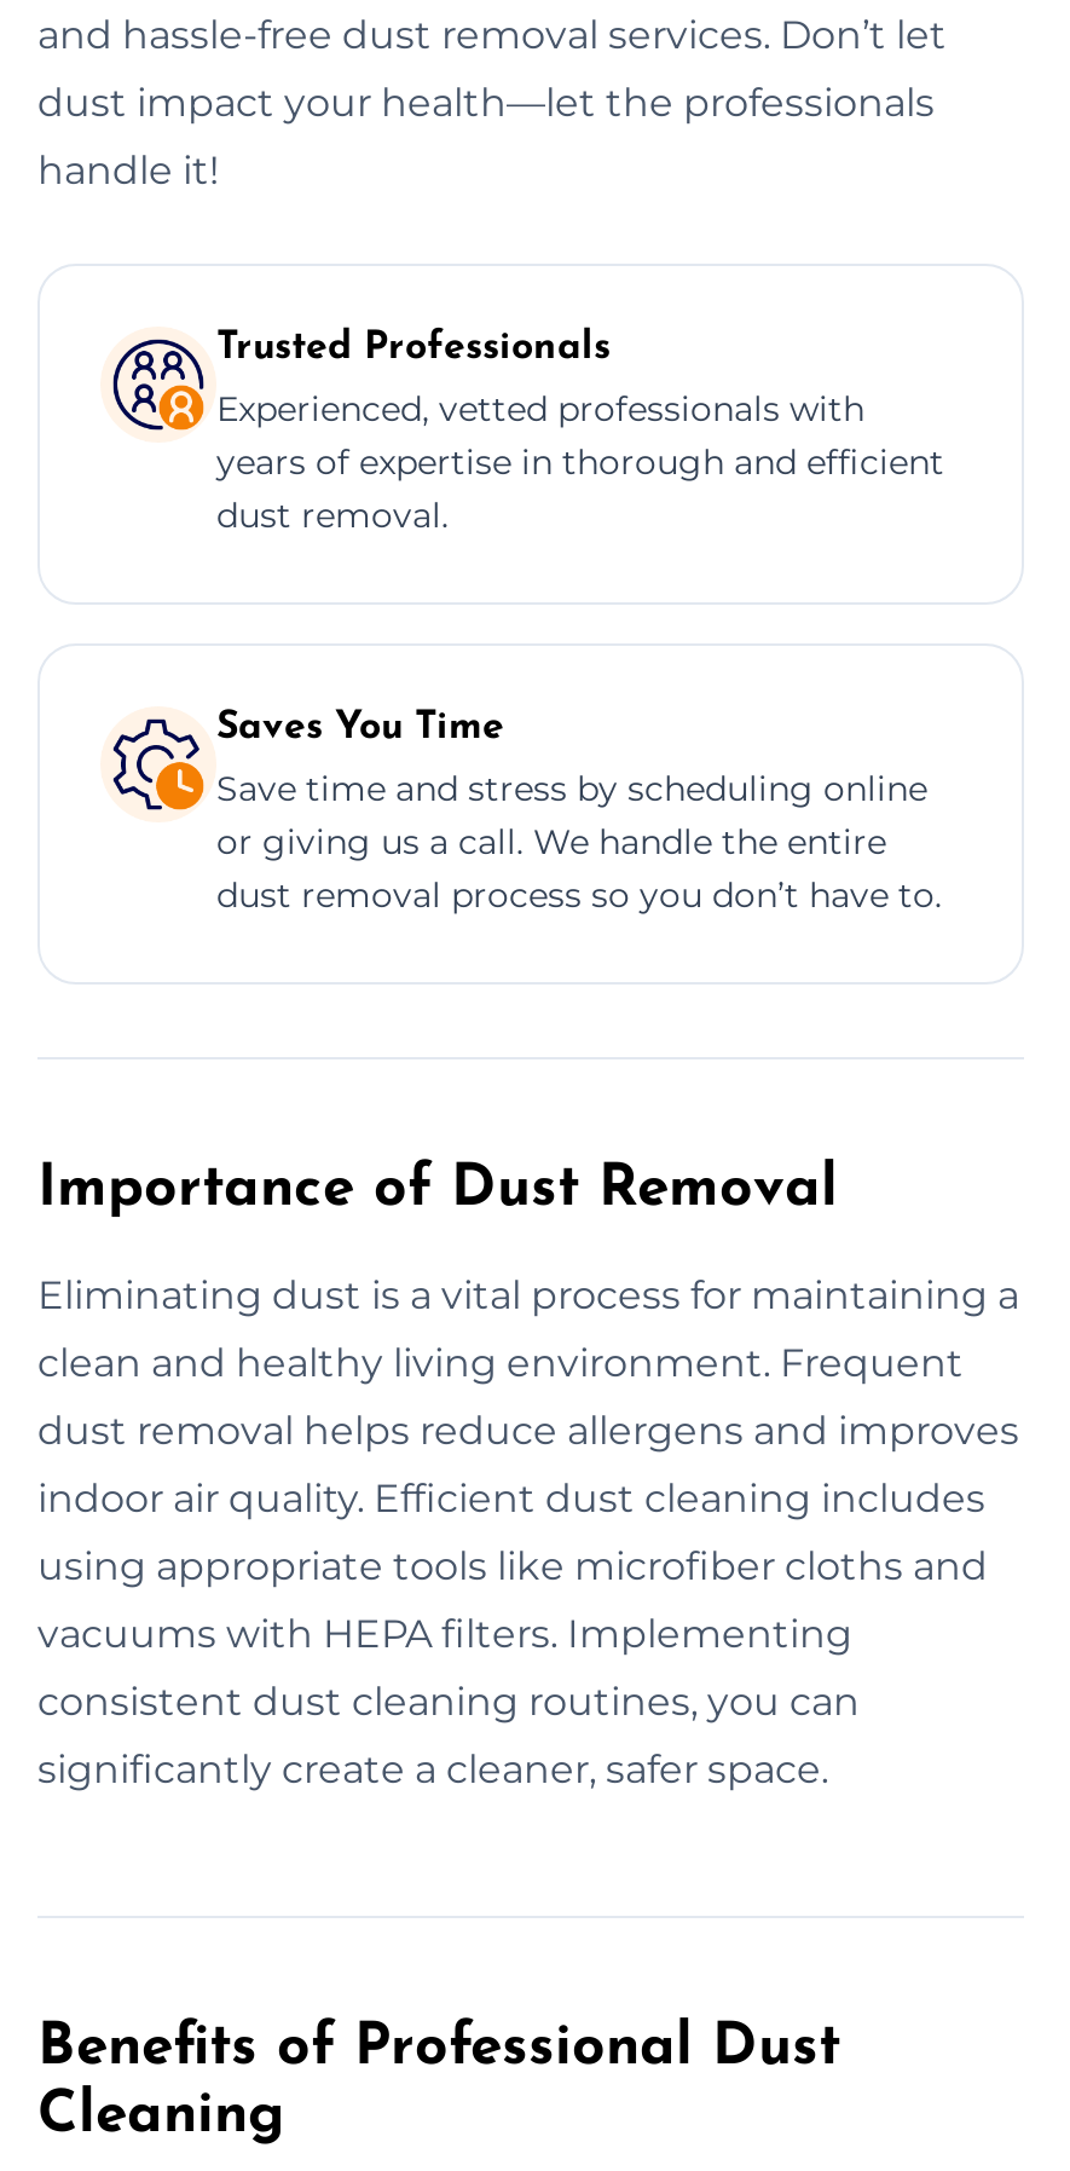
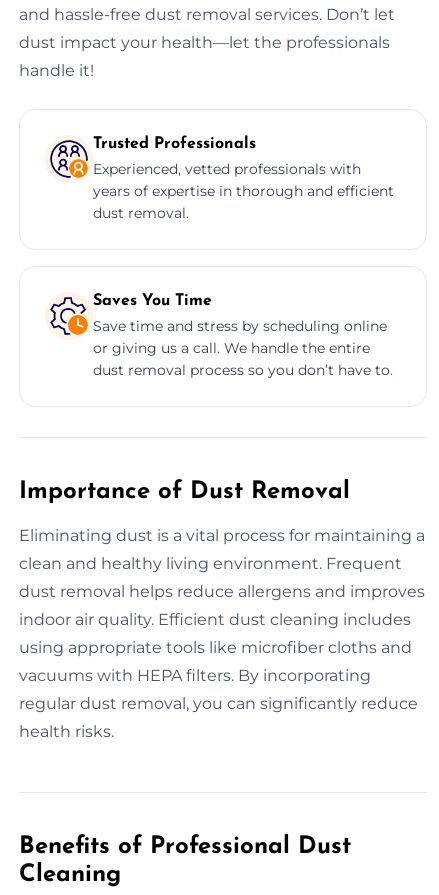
- vacuums with HEPA filters. Implementing
+ vacuums with HEPA filters. By incorporating

- consistent dust cleaning routines, you can
+ regular dust removal, you can significantly reduce

- significantly create a cleaner, safer space.
+ health risks.
